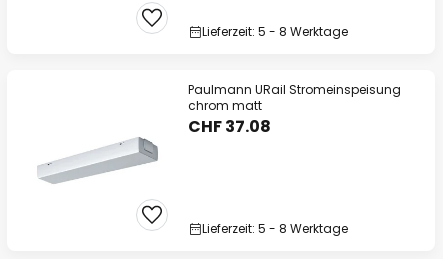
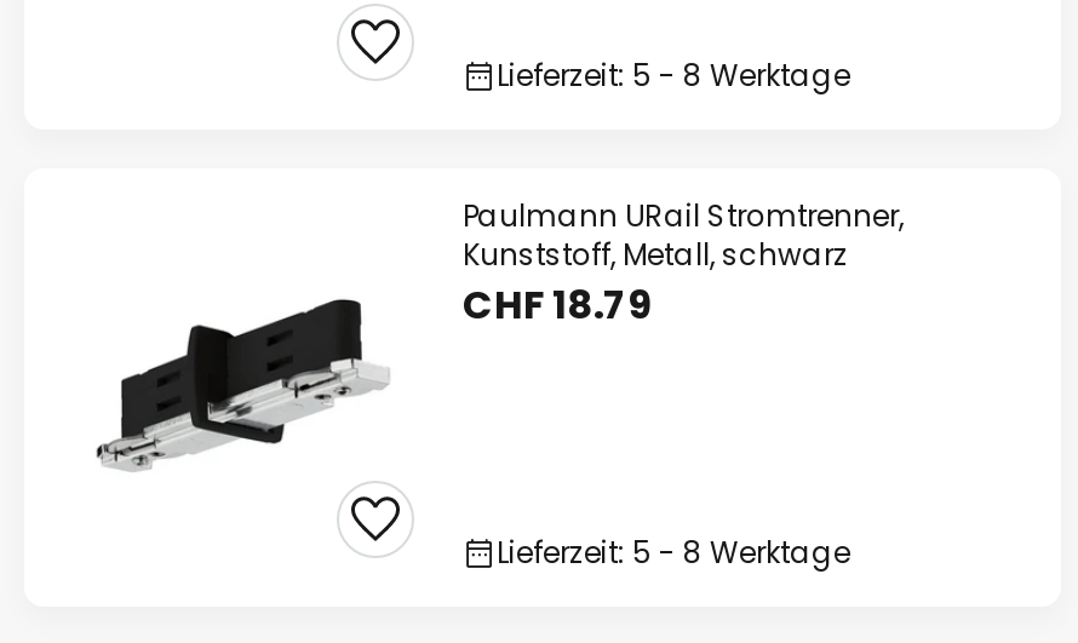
- [image]
- Paulmann URail Stromeinspeisung
- chrom matt
- CHF 37.08
+ [image]
+ Paulmann URail Stromtrenner,
+ Kunststoff, Metall, schwarz
+ CHF 18.79
